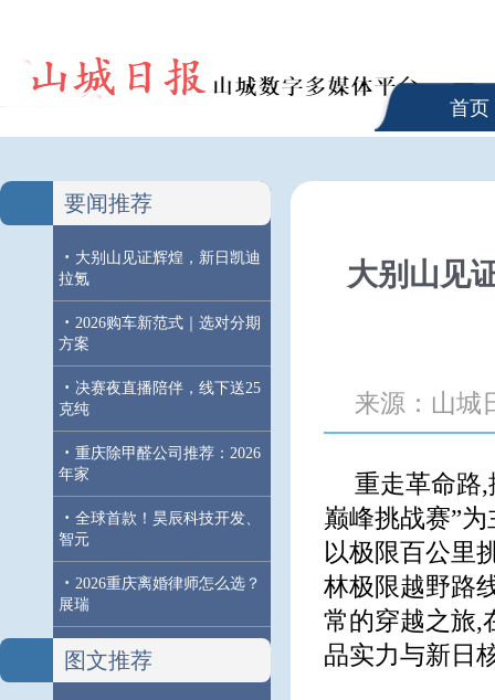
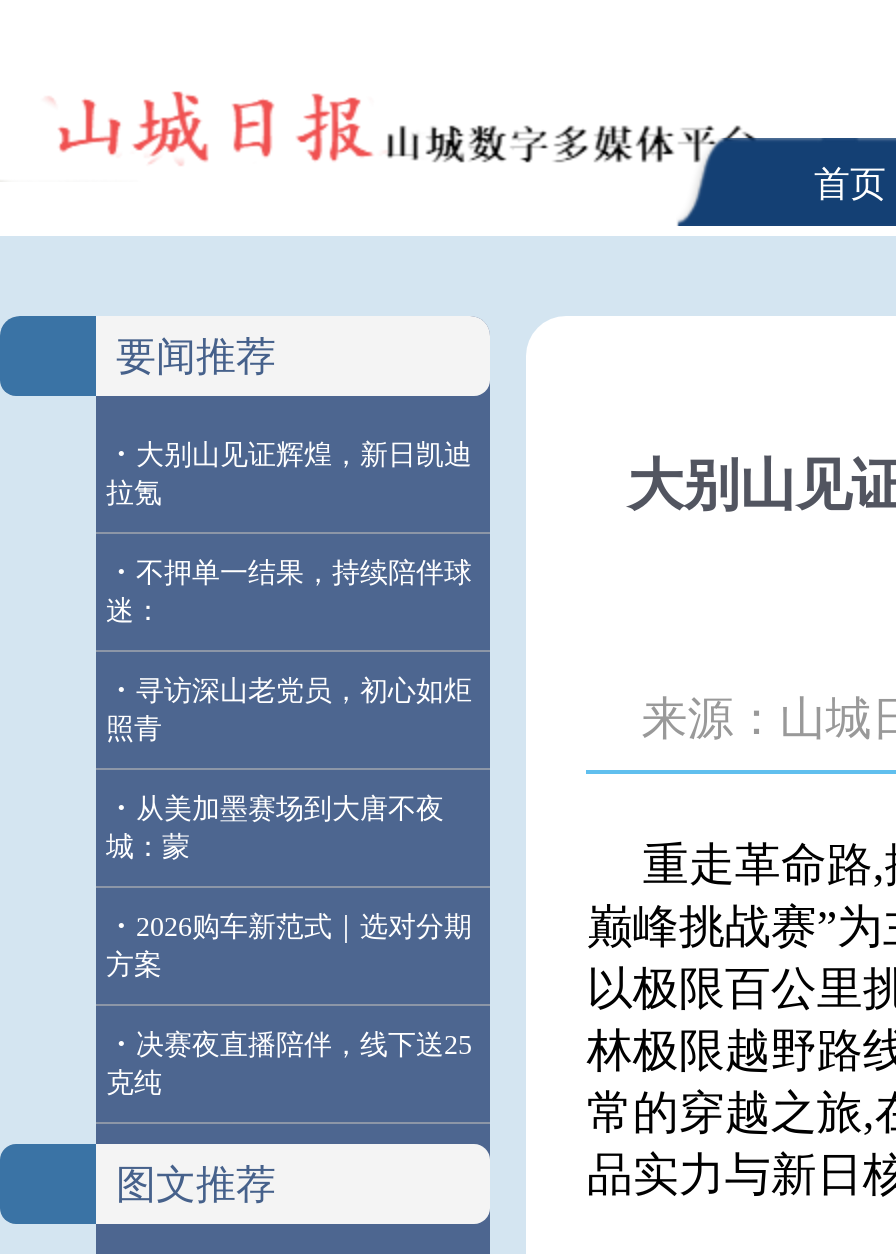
+ · 不押单一结果，持续陪伴球
+ 迷：
+ · 寻访深山老党员，初心如炬
+ 照青
+ · 从美加墨赛场到大唐不夜
+ 城：蒙

moved down: · 2026购车新范式｜选对分期 | 方案 | · 决赛夜直播陪伴，线下送25 | 克纯

- · 重庆除甲醛公司推荐：2026
- 年家
- · 全球首款！昊辰科技开发、
- 智元
- · 2026重庆离婚律师怎么选？
- 展瑞
